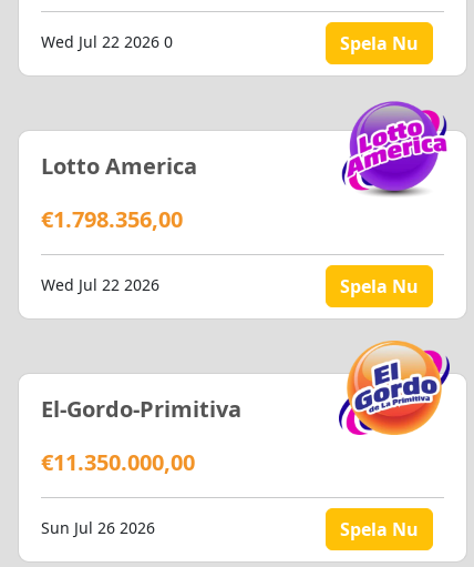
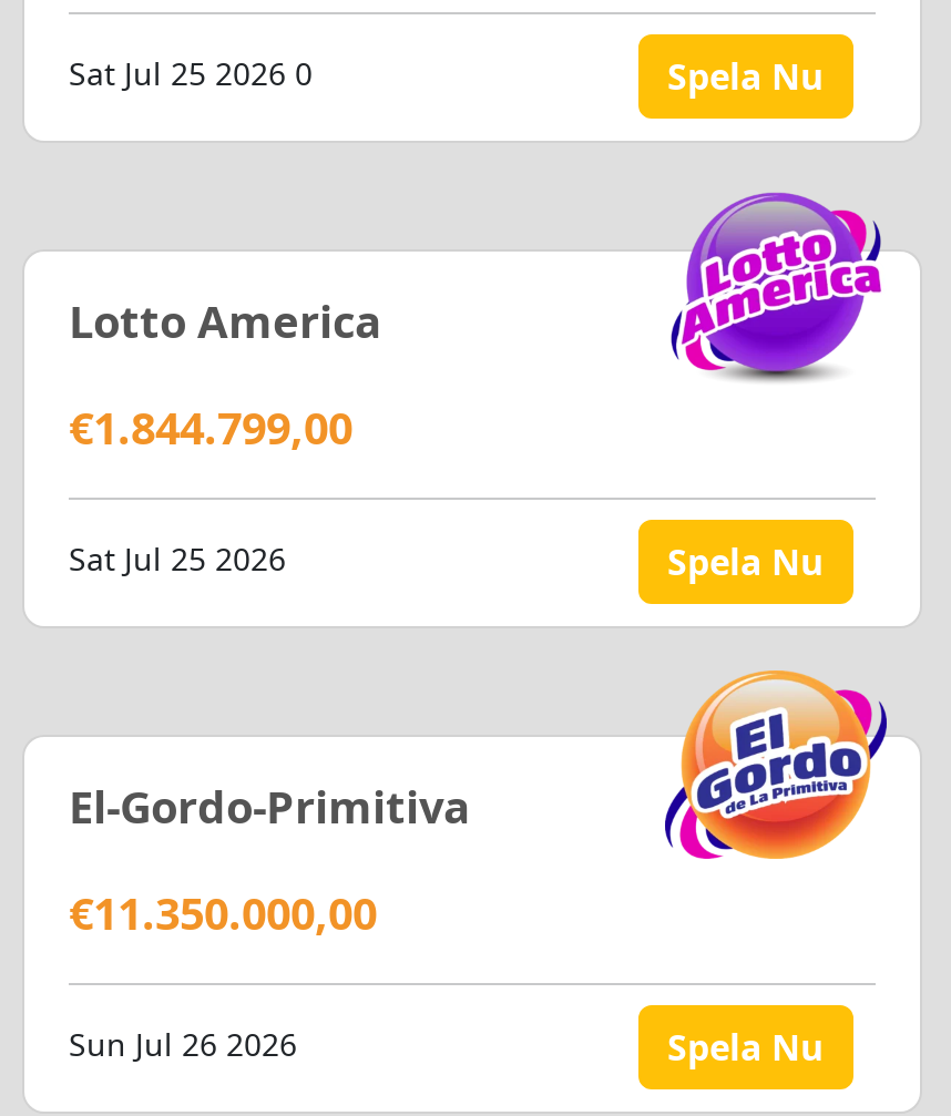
- Wed Jul 22 2026 0
+ Sat Jul 25 2026 0

- €1.798.356,00
+ €1.844.799,00

- Wed Jul 22 2026
+ Sat Jul 25 2026
